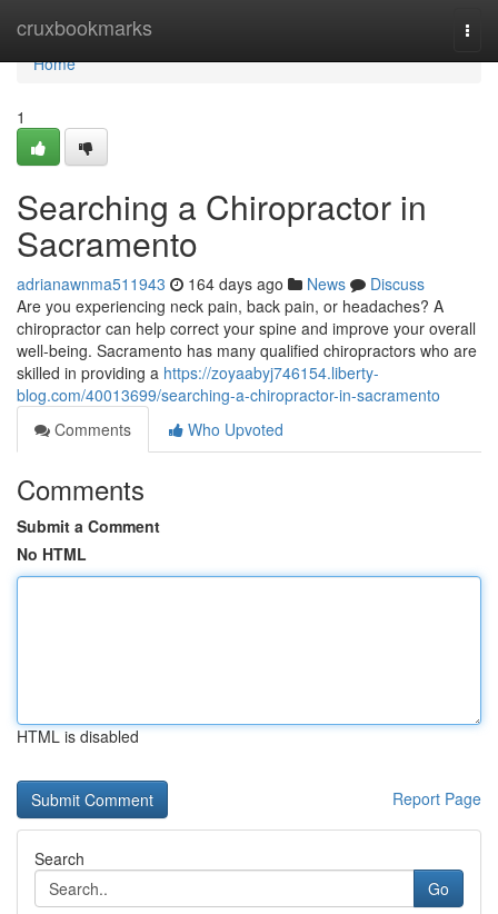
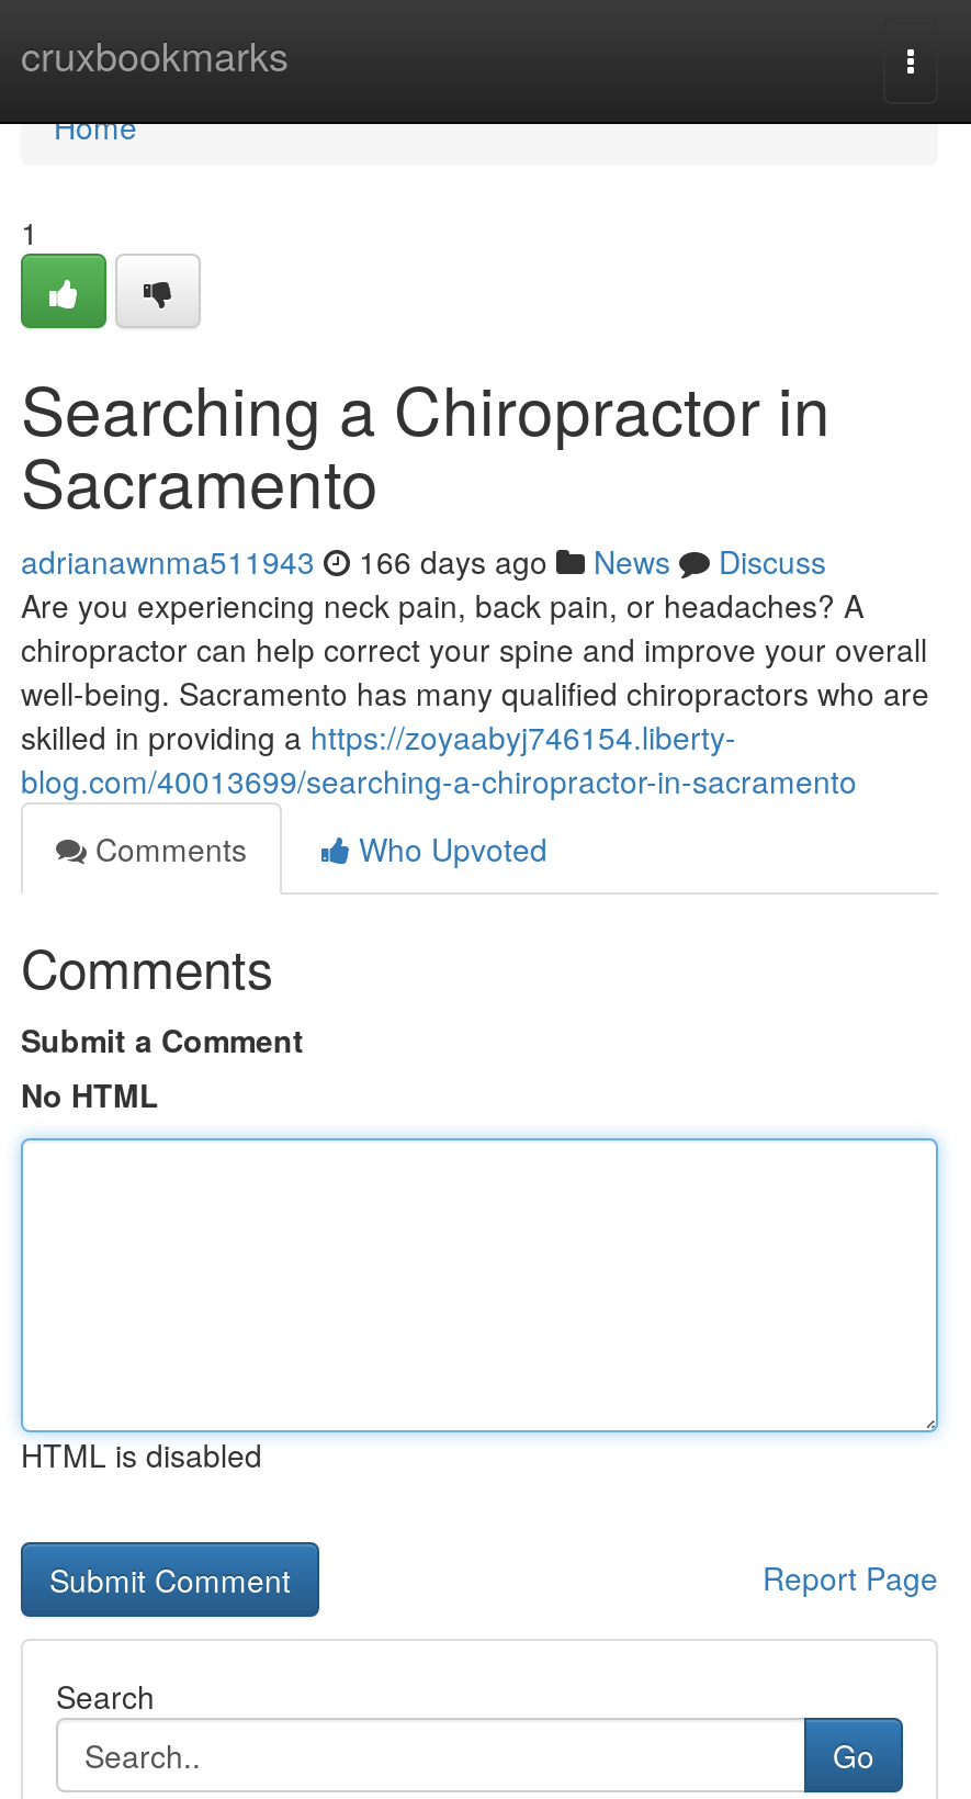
- adrianawnma511943 164 days ago News Discuss
+ adrianawnma511943 166 days ago News Discuss
